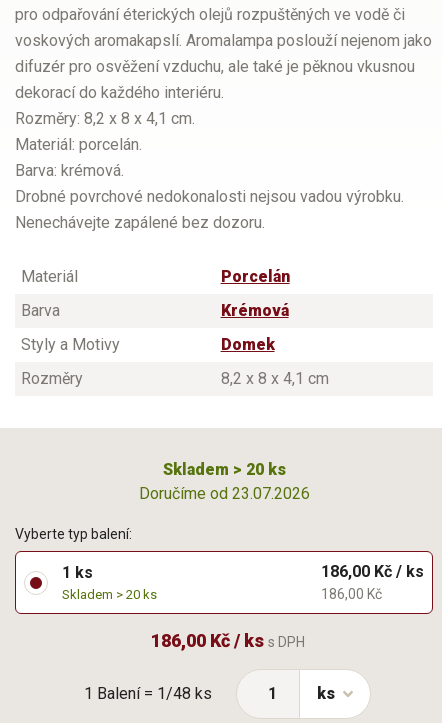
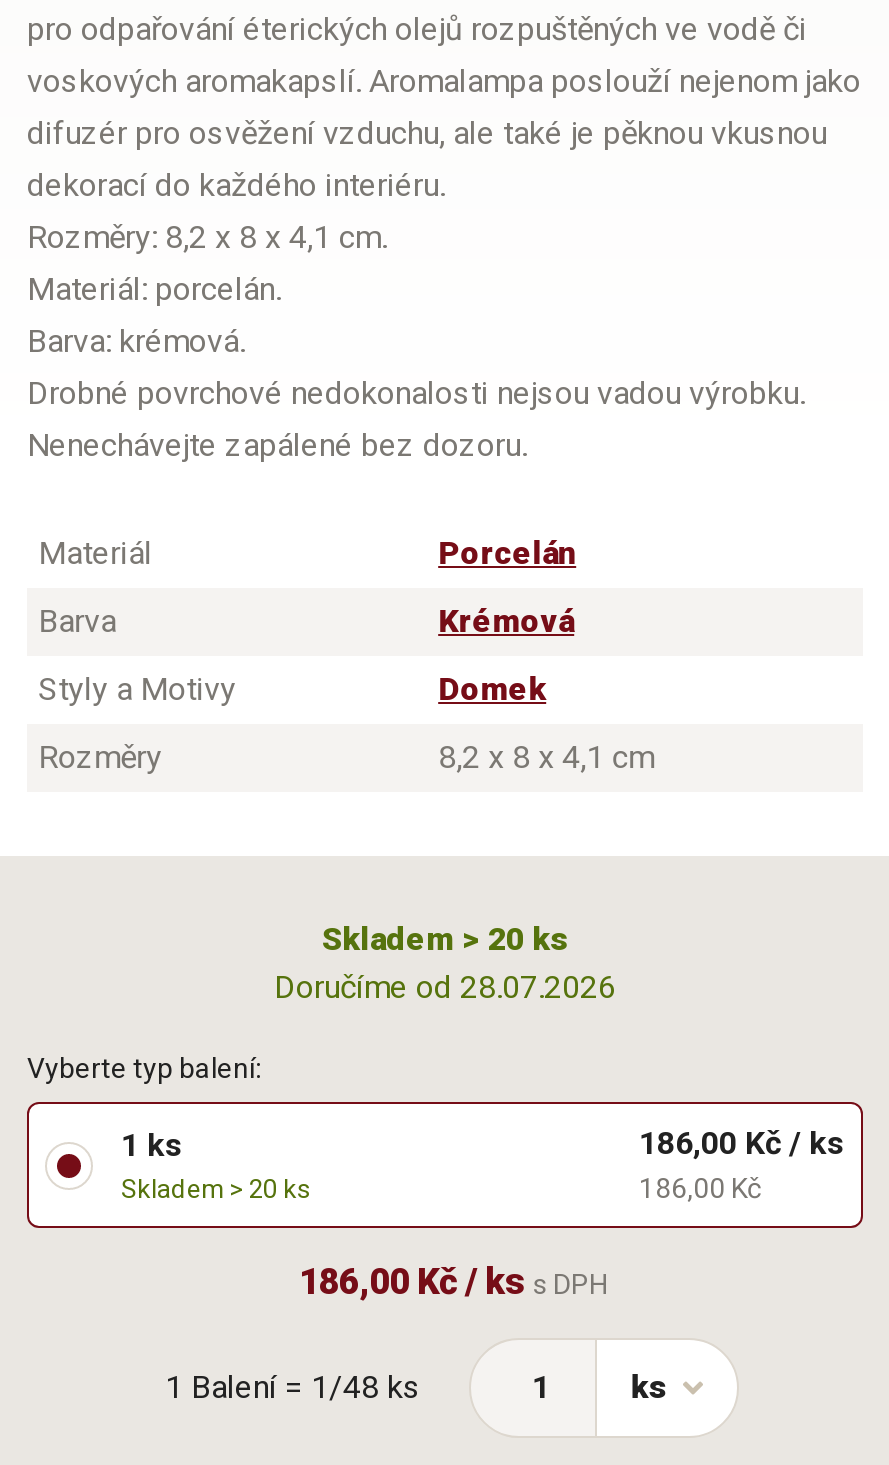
- Doručíme od 23.07.2026
+ Doručíme od 28.07.2026
